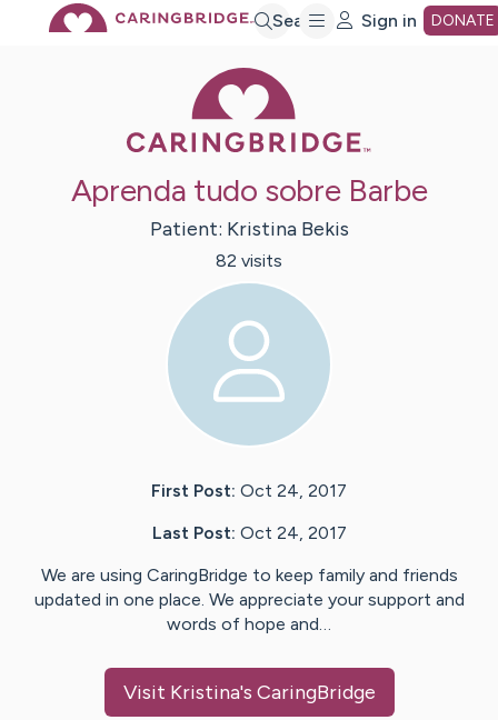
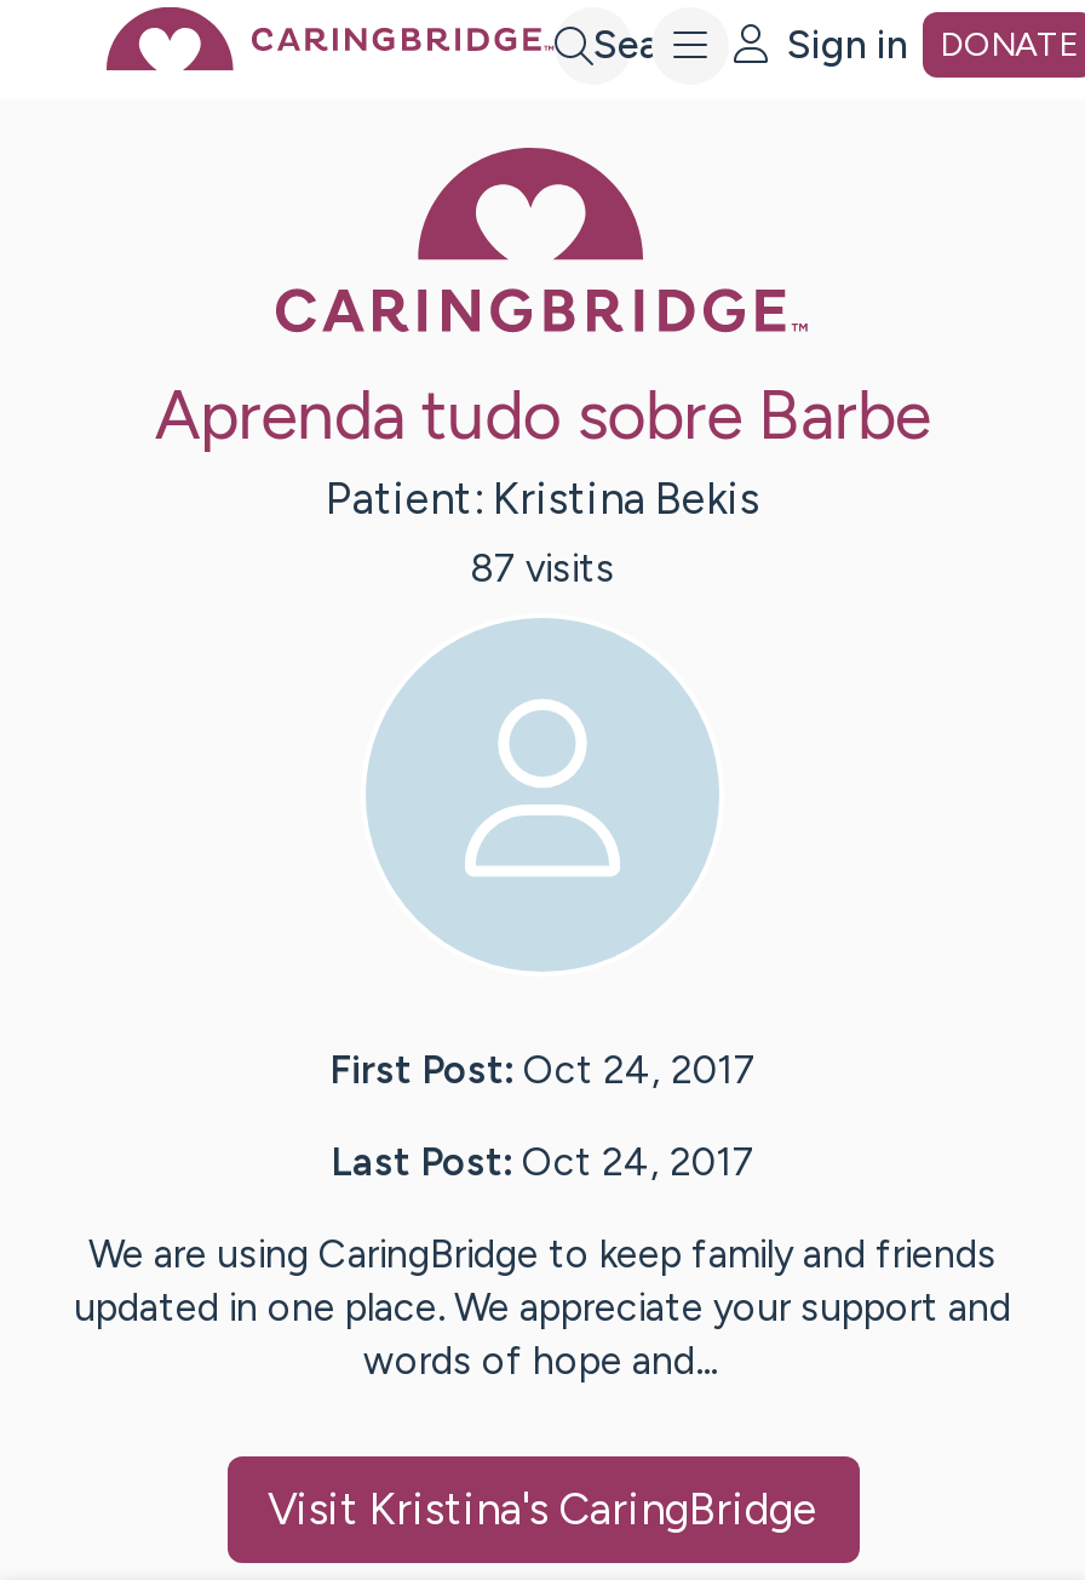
- 82 visits
+ 87 visits
